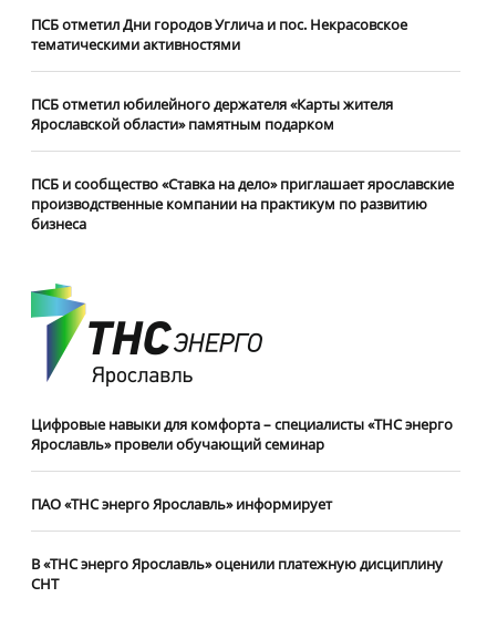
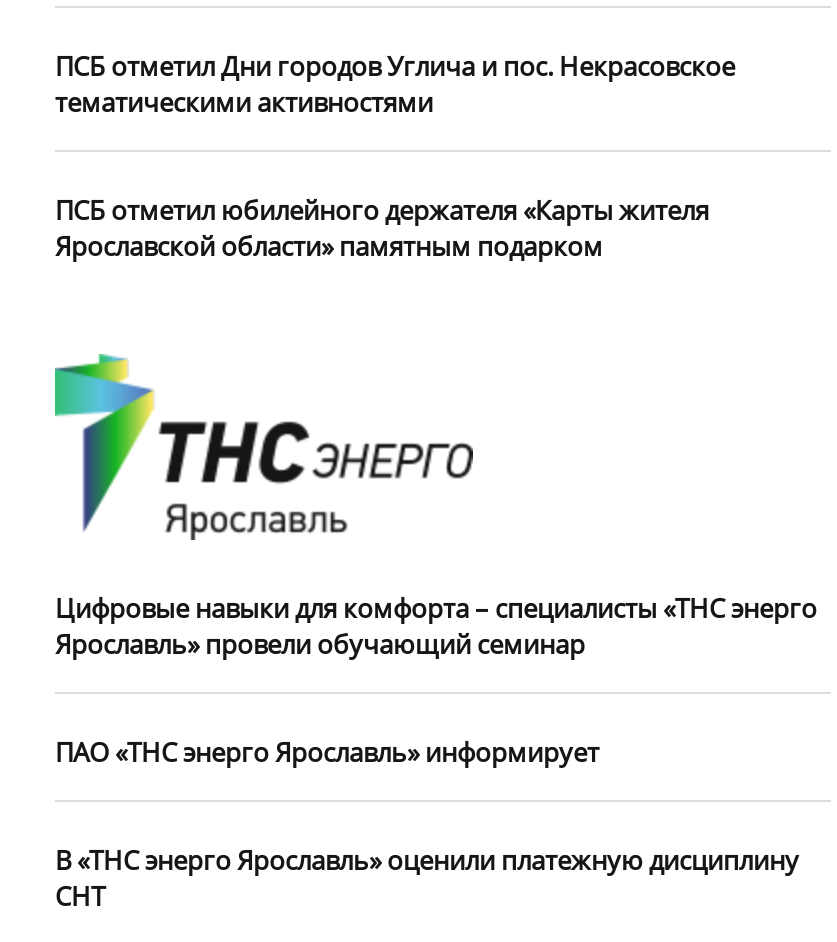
- ПСБ и сообщество «Ставка на дело» приглашает ярославские
- производственные компании на практикум по развитию
- бизнеса
